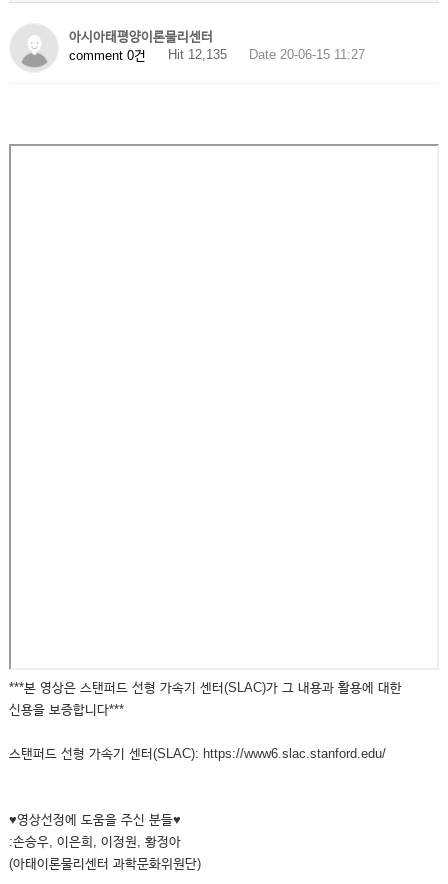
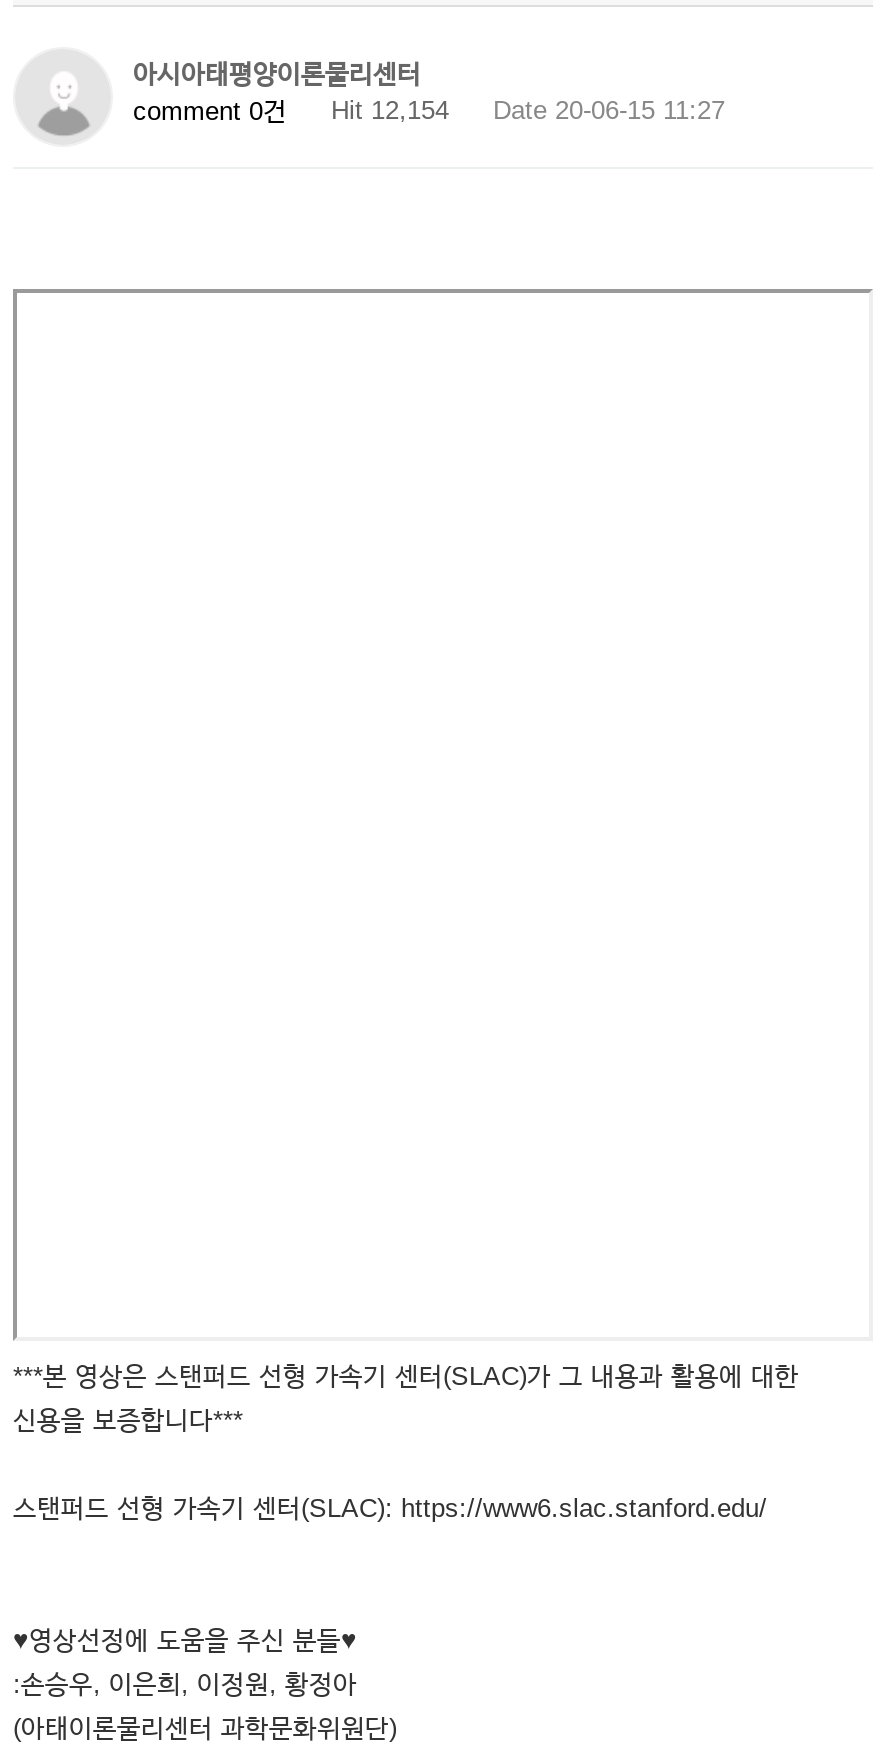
- comment 0건 Hit 12,135 Date 20-06-15 11:27
+ comment 0건 Hit 12,154 Date 20-06-15 11:27
